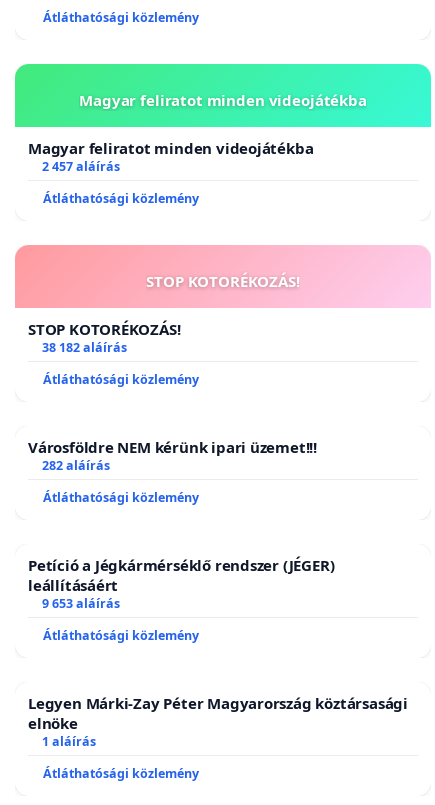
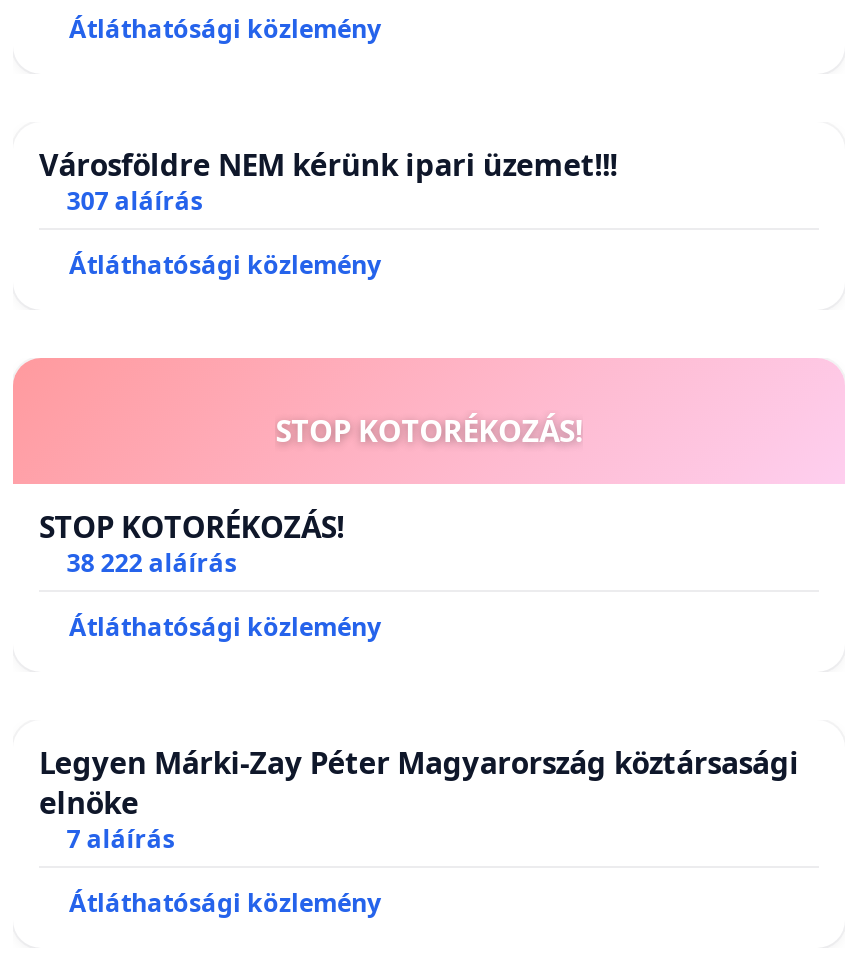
- Magyar feliratot minden videojátékba
- Magyar feliratot minden videojátékba
- 2 457 aláírás
+ 307 aláírás

- 38 182 aláírás
- Átláthatósági közlemény
- 282 aláírás
- Átláthatósági közlemény
- Petíció a Jégkármérséklő rendszer (JÉGER)
- leállításáért
- 9 653 aláírás
+ 38 222 aláírás

moved up: Városföldre NEM kérünk ipari üzemet!!!

- 1 aláírás
+ 7 aláírás
